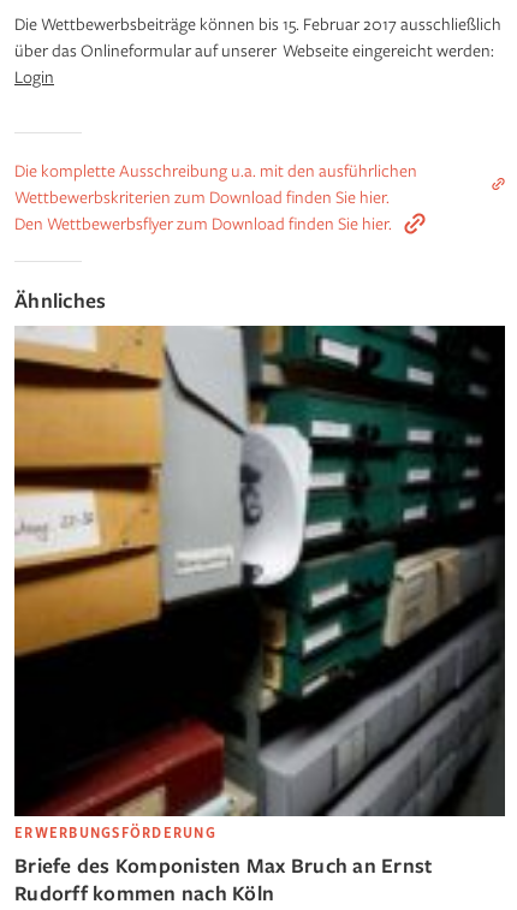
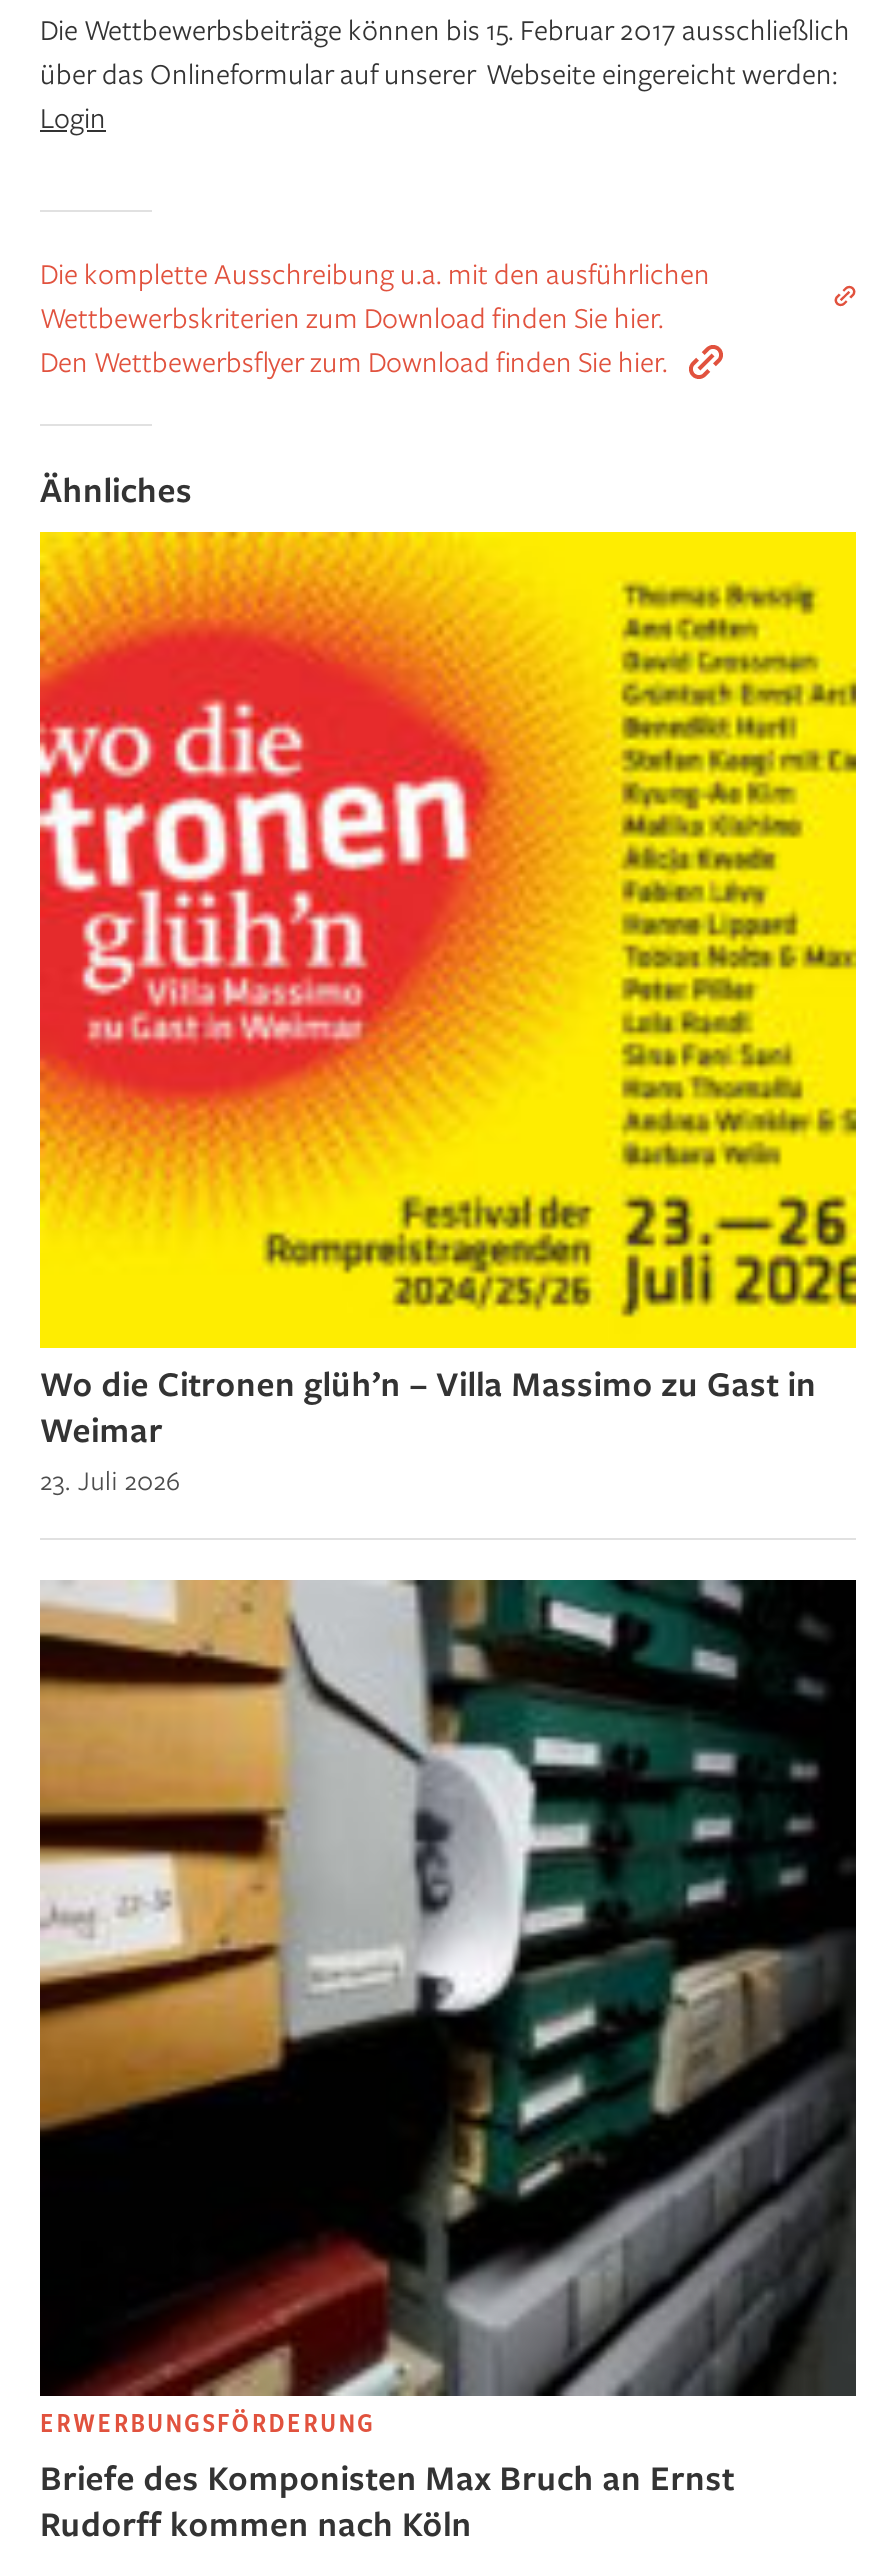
+ [image]
+ Wo die Citronen glüh’n – Villa Massimo zu Gast in
+ Weimar
+ 23. Juli 2026
